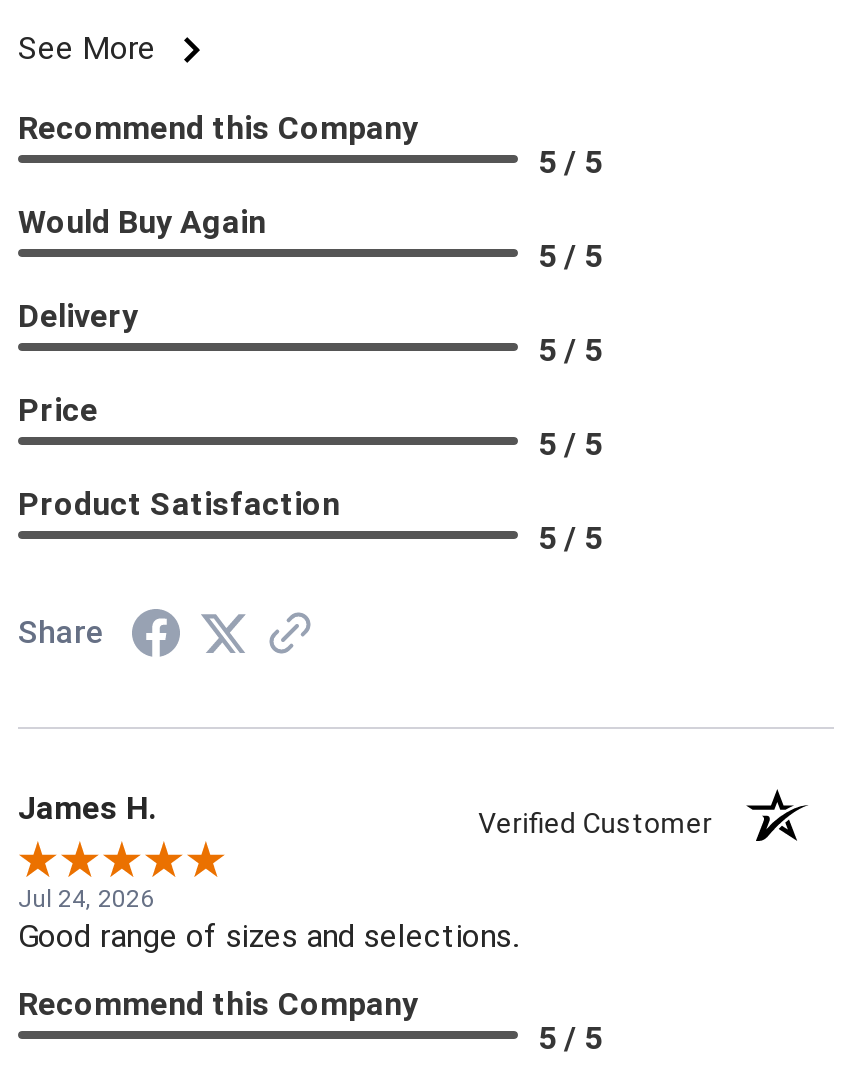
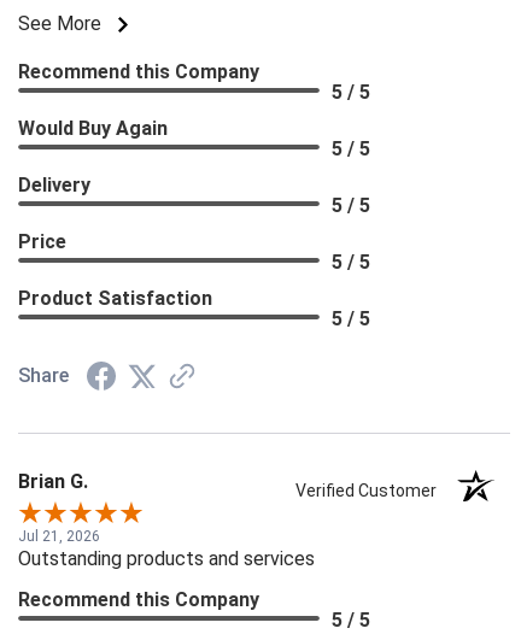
- James H.
+ Brian G.

- Jul 24, 2026
- Good range of sizes and selections.
+ Jul 21, 2026
+ Outstanding products and services
